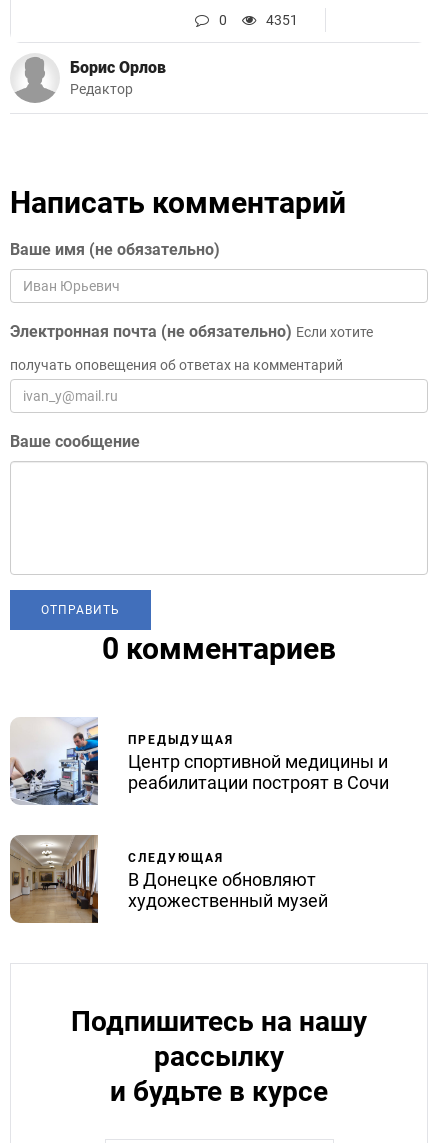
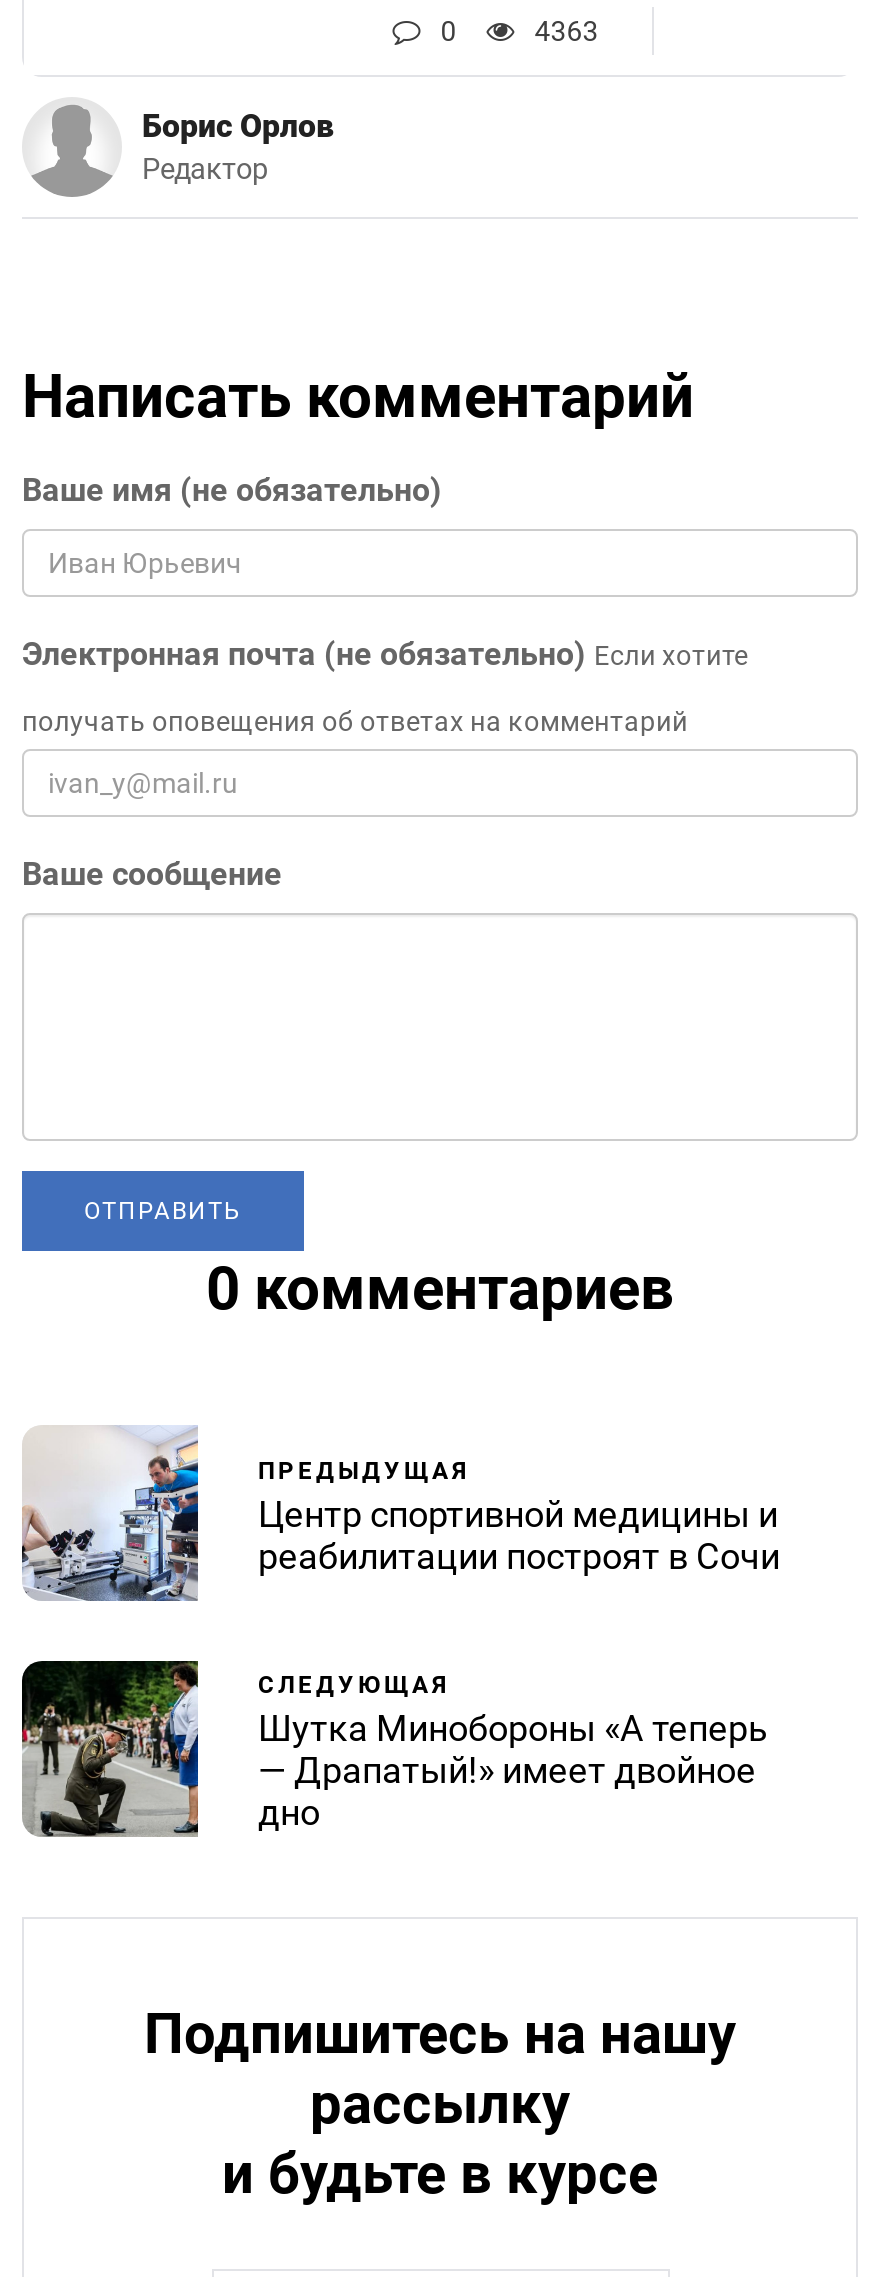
- 4351
+ 4363

- [image]
- В Донецке обновляют
- художественный музей
+ [image]
+ Шутка Минобороны «А теперь
+ — Драпатый!» имеет двойное
+ дно
